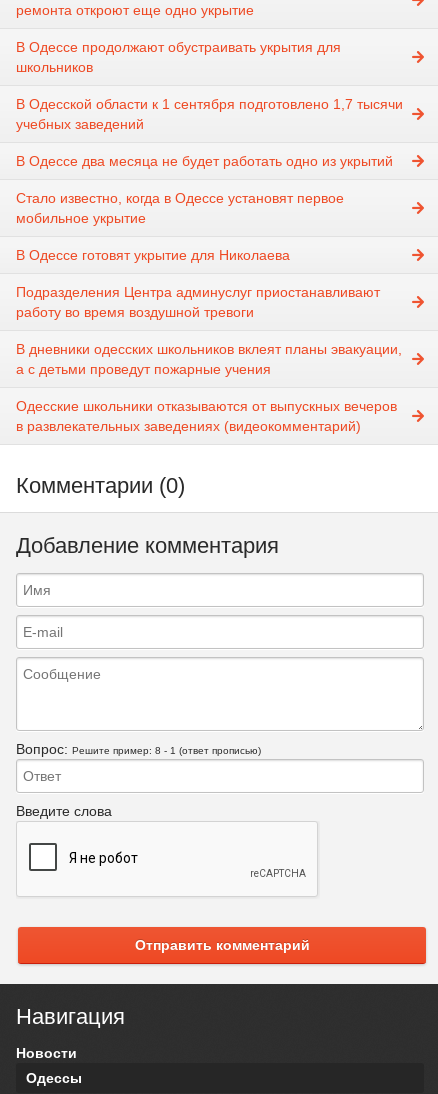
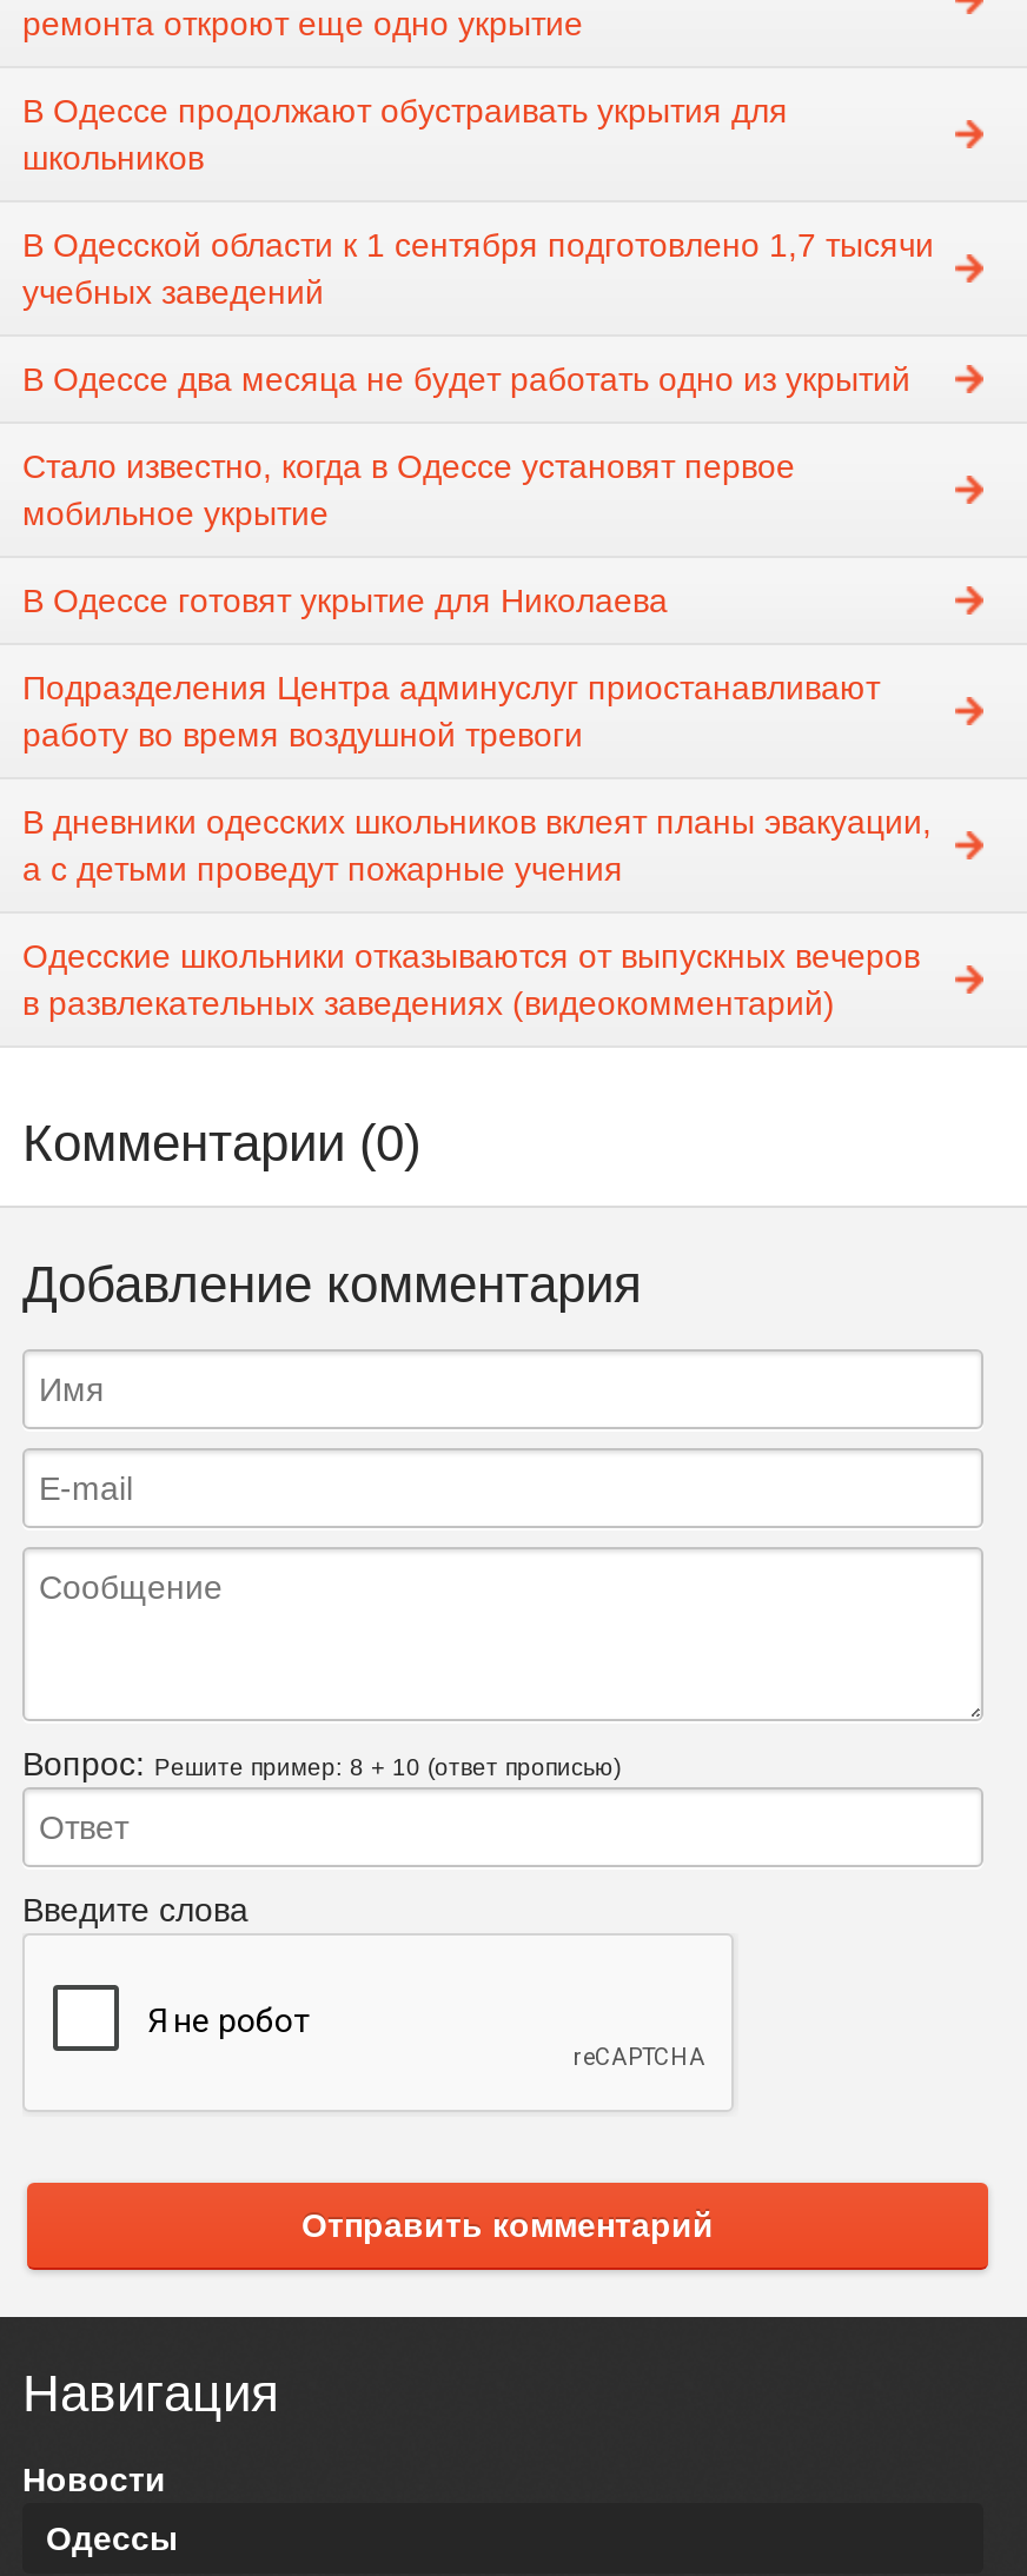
- Вопрос: Решите пример: 8 - 1 (ответ прописью)
+ Вопрос: Решите пример: 8 + 10 (ответ прописью)
